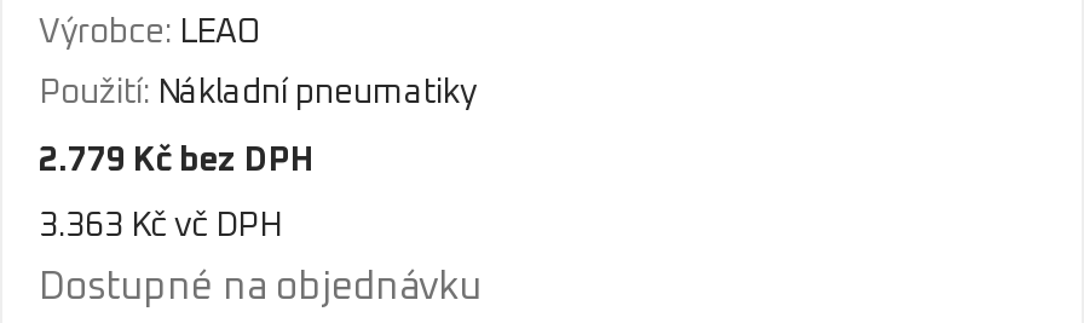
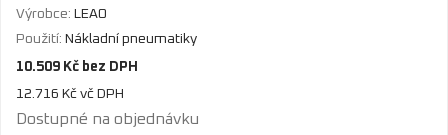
- 2.779 Kč bez DPH
+ 10.509 Kč bez DPH

- 3.363 Kč vč DPH
+ 12.716 Kč vč DPH
